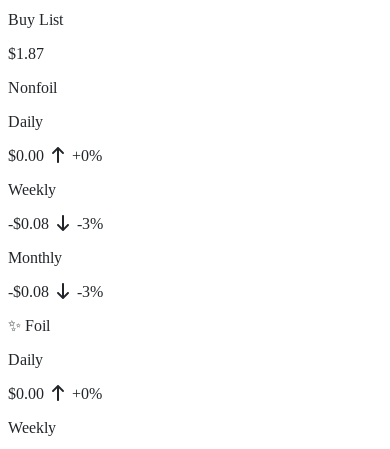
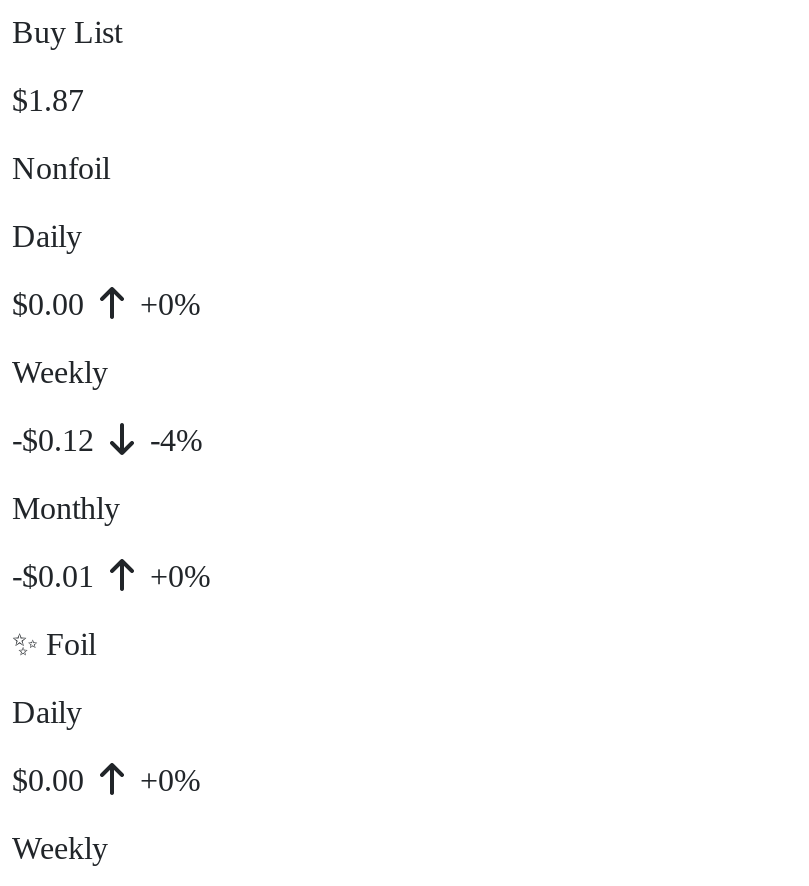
- -$0.08
+ -$0.12

- -3%
+ -4%

- -$0.08
+ -$0.01

- -3%
+ +0%
